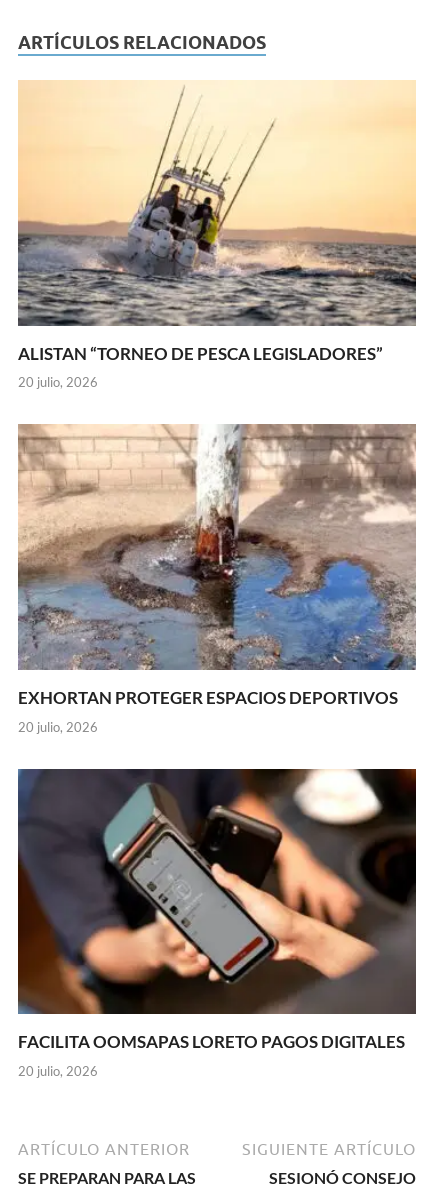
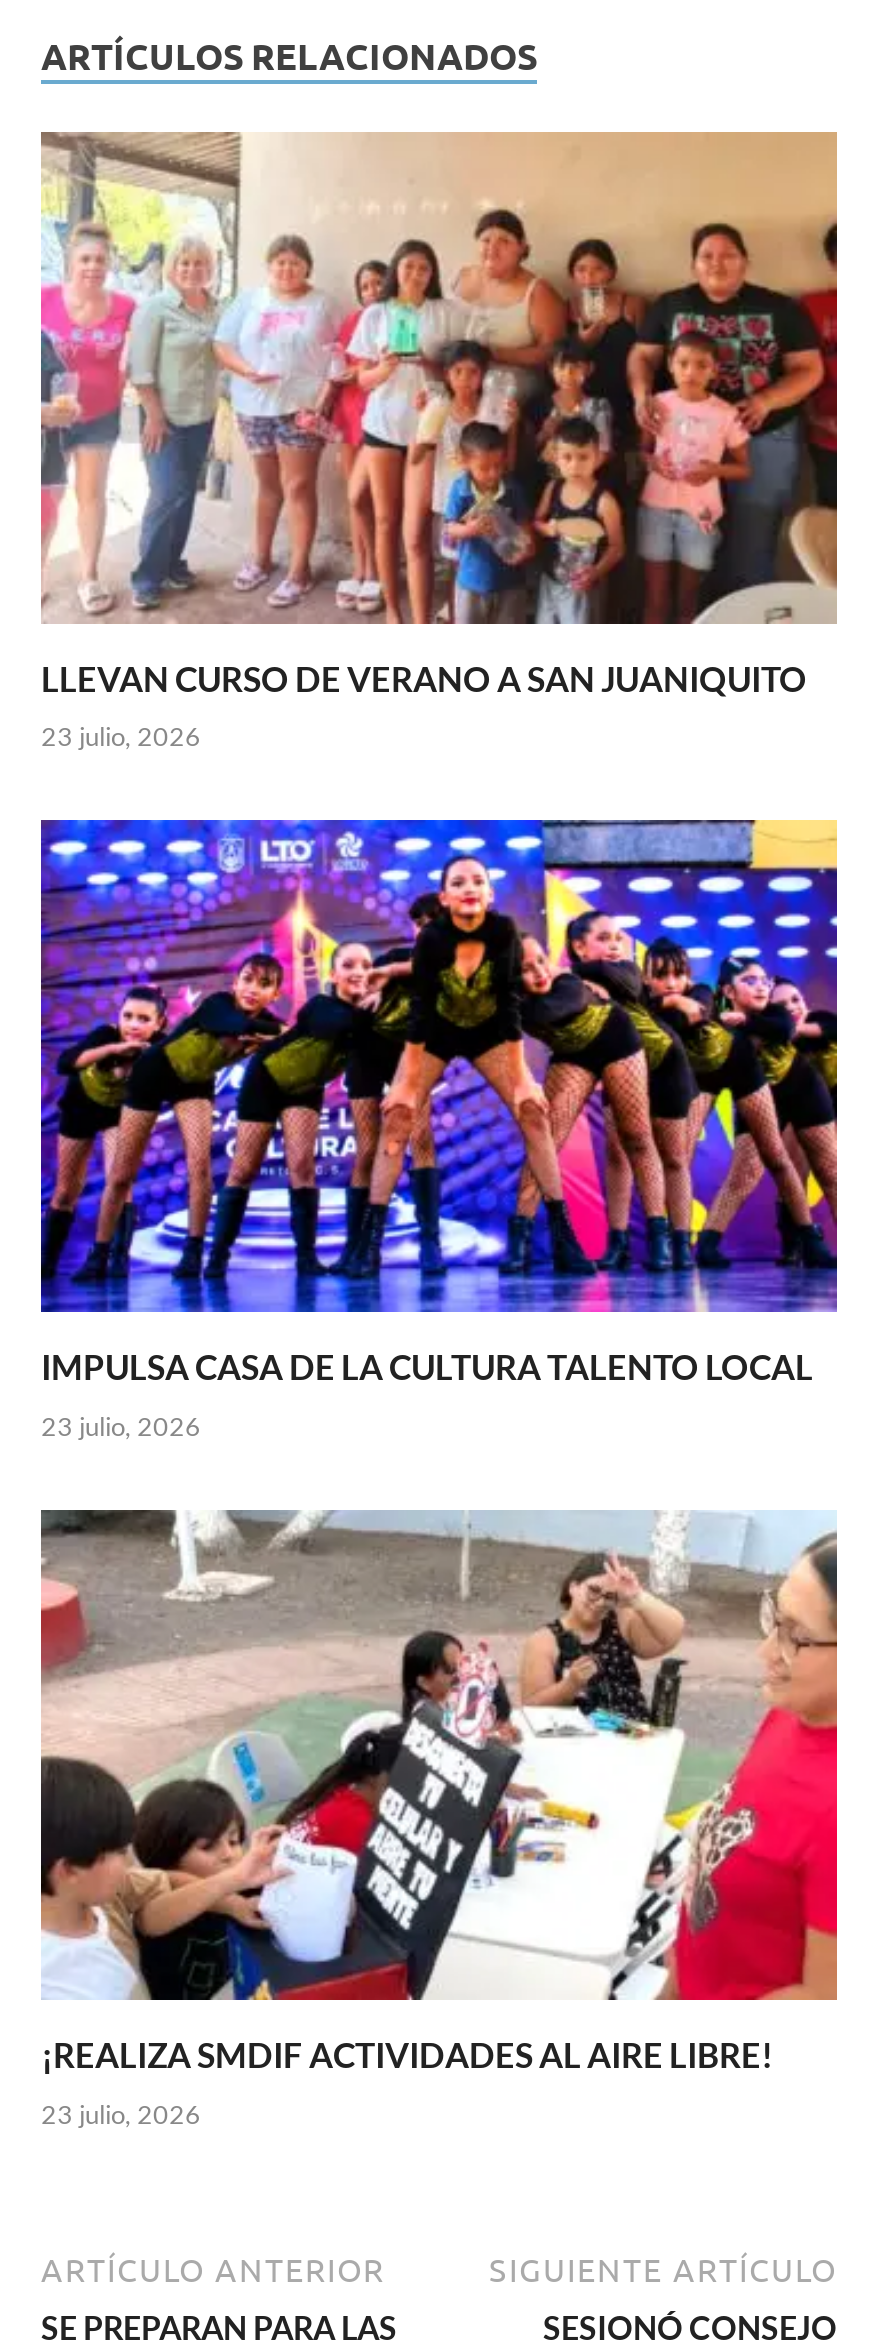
- [image]
- ALISTAN “TORNEO DE PESCA LEGISLADORES”
+ [image]
+ LLEVAN CURSO DE VERANO A SAN JUANIQUITO

- 20 julio, 2026
+ 23 julio, 2026

- [image]
- EXHORTAN PROTEGER ESPACIOS DEPORTIVOS
+ [image]
+ IMPULSA CASA DE LA CULTURA TALENTO LOCAL

- 20 julio, 2026
+ 23 julio, 2026

- [image]
- FACILITA OOMSAPAS LORETO PAGOS DIGITALES
+ [image]
+ ¡REALIZA SMDIF ACTIVIDADES AL AIRE LIBRE!

- 20 julio, 2026
+ 23 julio, 2026
